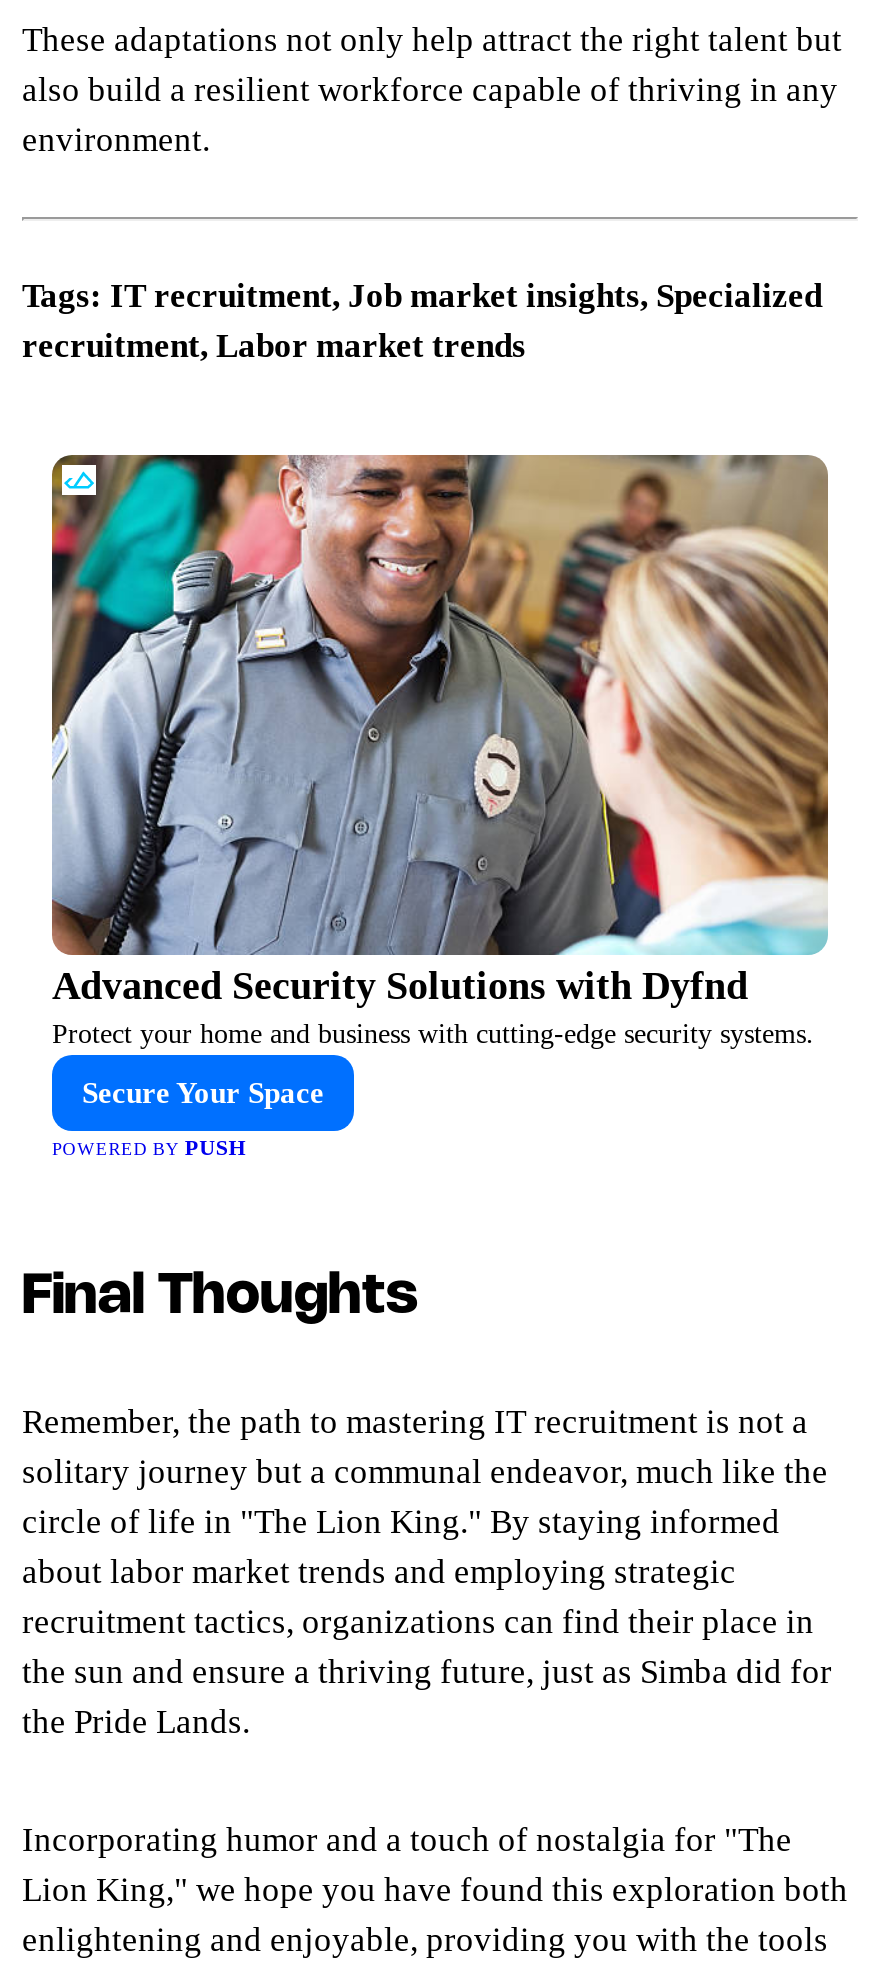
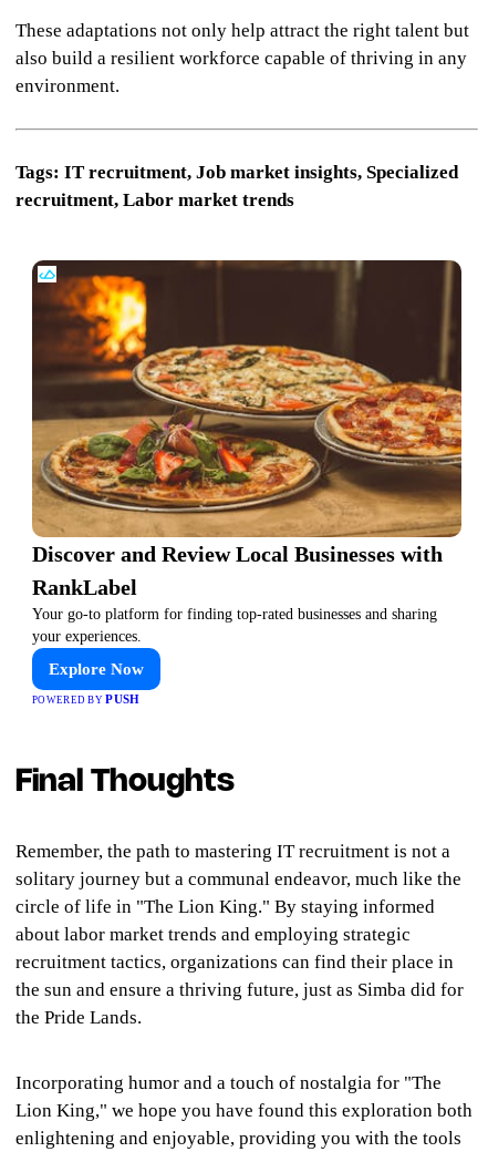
- [image]
- Advanced Security Solutions with Dyfnd
- Protect your home and business with cutting-edge security systems.
+ [image]
+ Discover and Review Local Businesses with
+ RankLabel
+ Your go-to platform for finding top-rated businesses and sharing
+ your experiences.

- Secure Your Space
+ Explore Now
